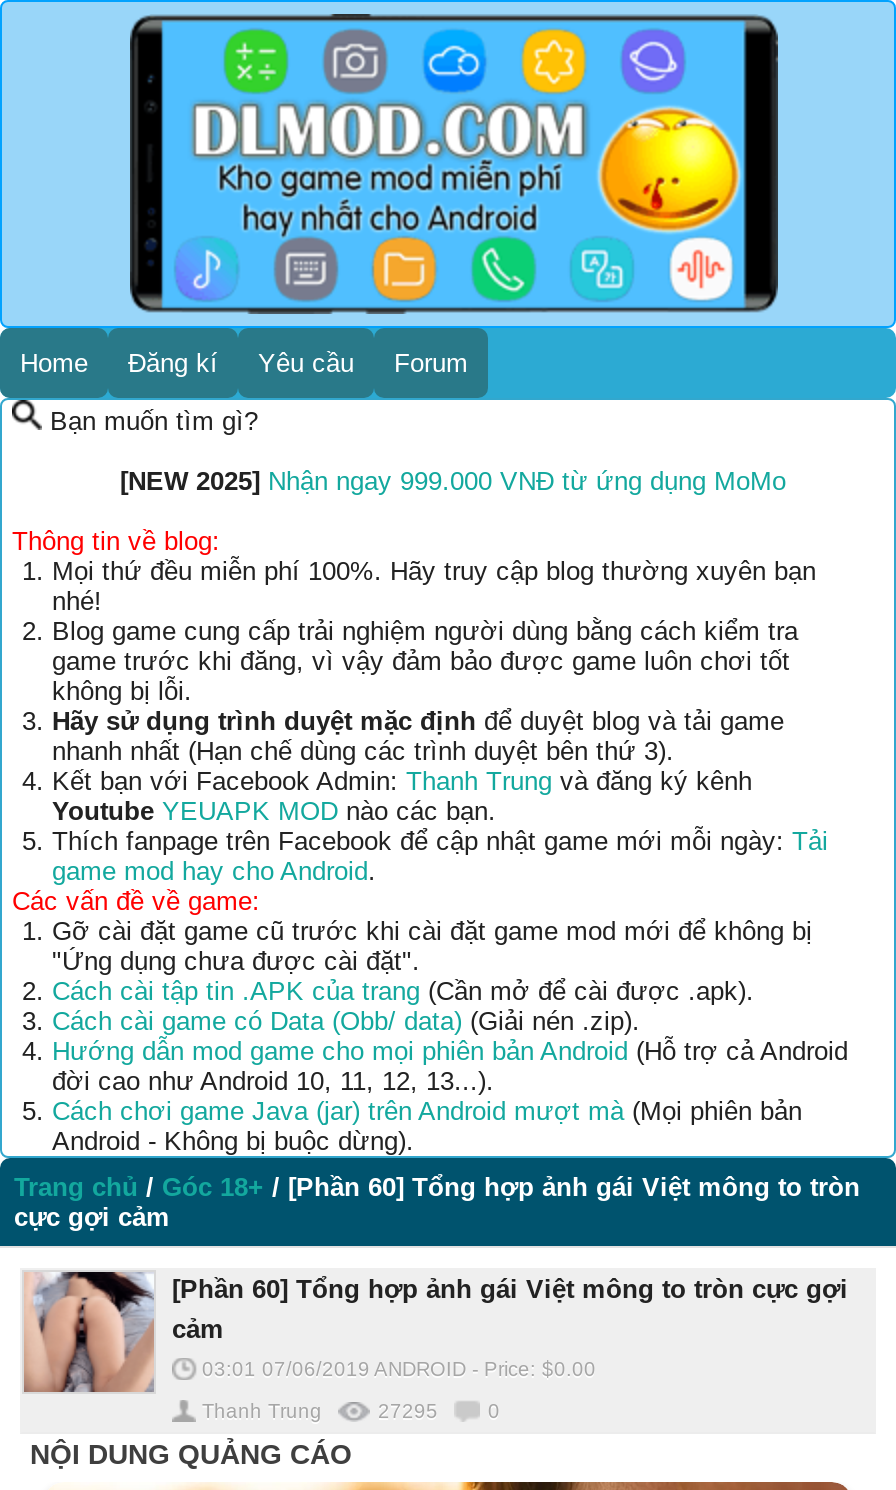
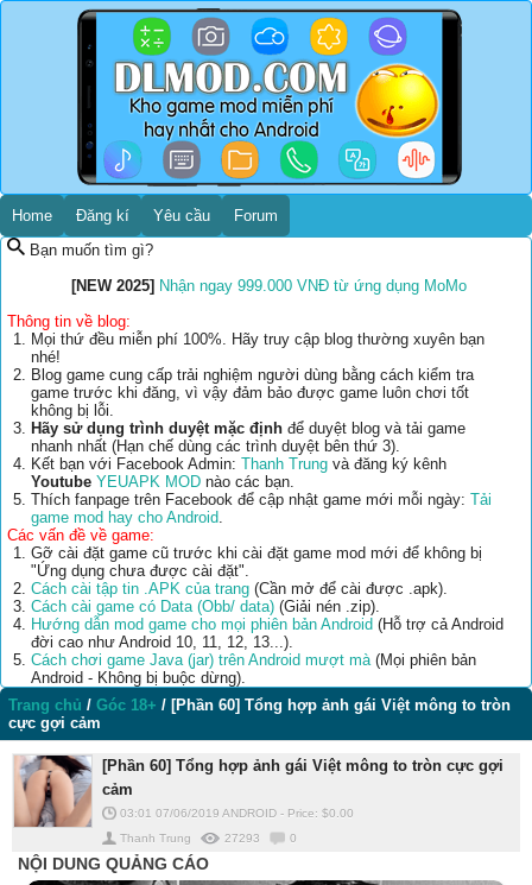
- 27295
+ 27293
